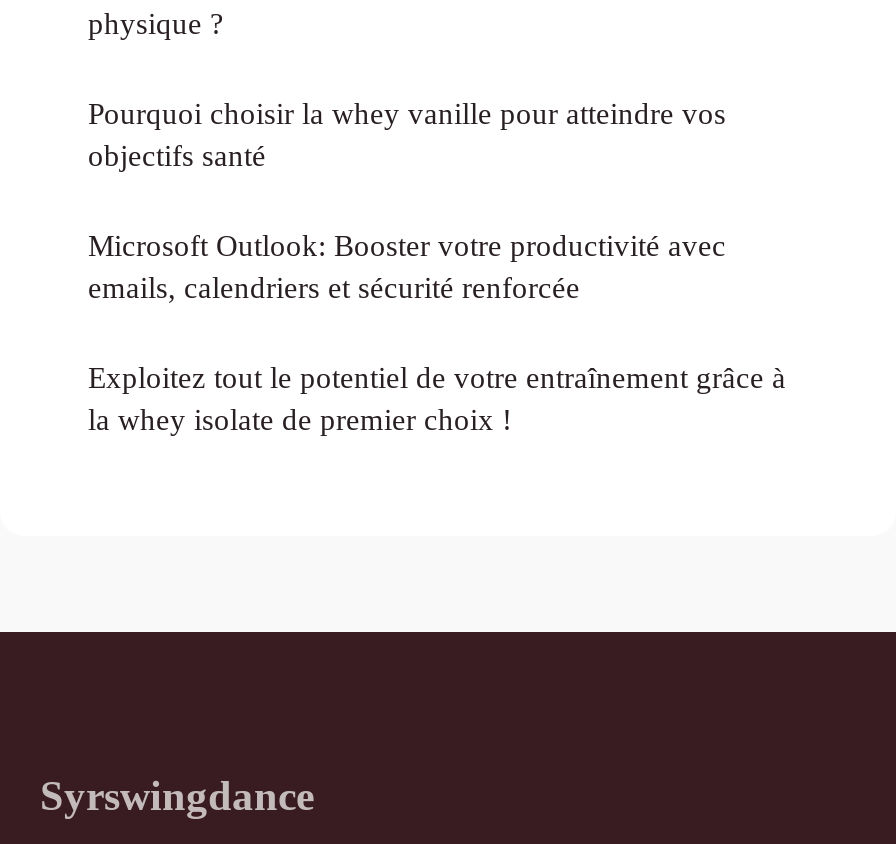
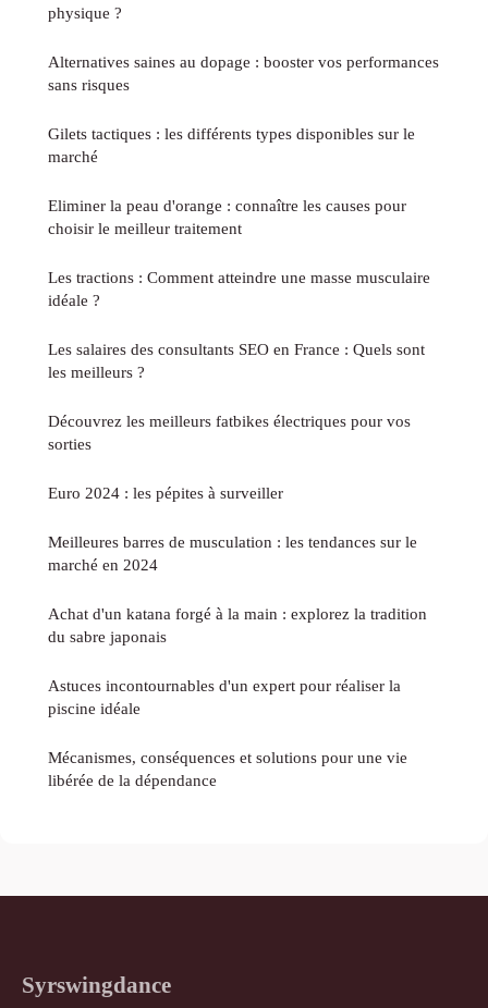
- Pourquoi choisir la whey vanille pour atteindre vos
- objectifs santé
- Microsoft Outlook: Booster votre productivité avec
- emails, calendriers et sécurité renforcée
- Exploitez tout le potentiel de votre entraînement grâce à
- la whey isolate de premier choix !
+ Alternatives saines au dopage : booster vos performances
+ sans risques
+ Gilets tactiques : les différents types disponibles sur le
+ marché
+ Eliminer la peau d'orange : connaître les causes pour
+ choisir le meilleur traitement
+ Les tractions : Comment atteindre une masse musculaire
+ idéale ?
+ Les salaires des consultants SEO en France : Quels sont
+ les meilleurs ?
+ Découvrez les meilleurs fatbikes électriques pour vos
+ sorties
+ Euro 2024 : les pépites à surveiller
+ Meilleures barres de musculation : les tendances sur le
+ marché en 2024
+ Achat d'un katana forgé à la main : explorez la tradition
+ du sabre japonais
+ Astuces incontournables d'un expert pour réaliser la
+ piscine idéale
+ Mécanismes, conséquences et solutions pour une vie
+ libérée de la dépendance
